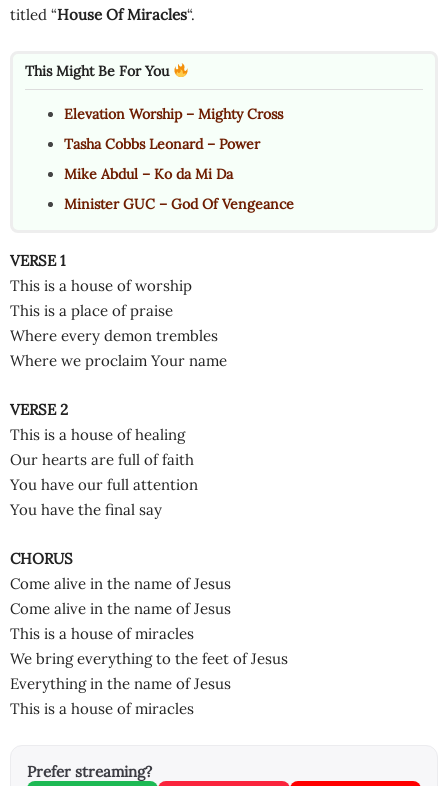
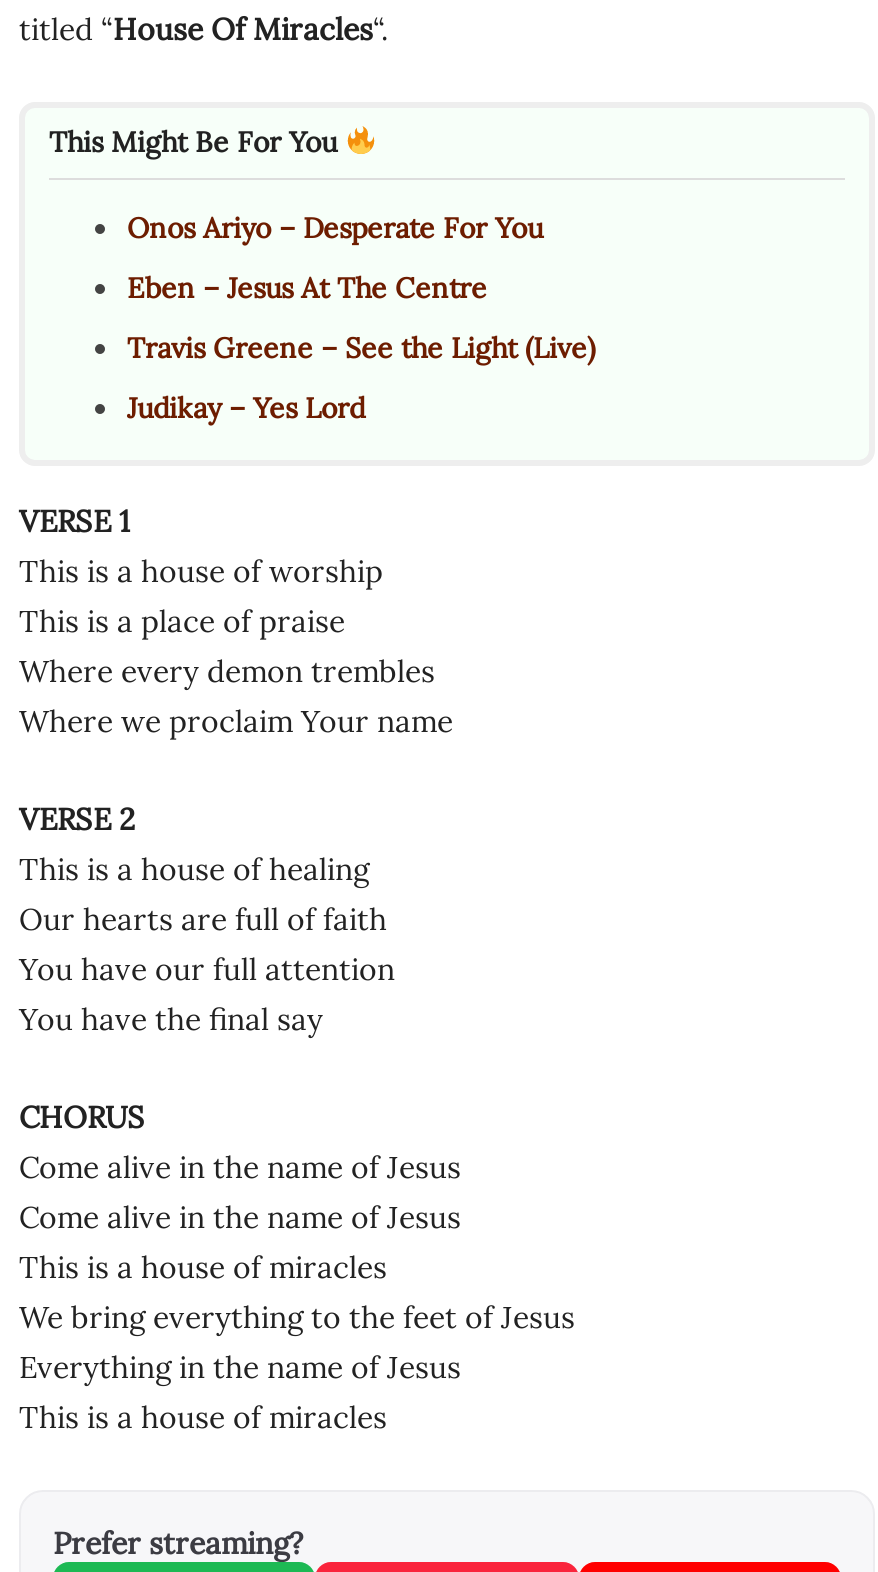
- Elevation Worship – Mighty Cross
+ Onos Ariyo – Desperate For You

- Tasha Cobbs Leonard – Power
+ Eben – Jesus At The Centre

- Mike Abdul – Ko da Mi Da
+ Travis Greene – See the Light (Live)

- Minister GUC – God Of Vengeance
+ Judikay – Yes Lord
